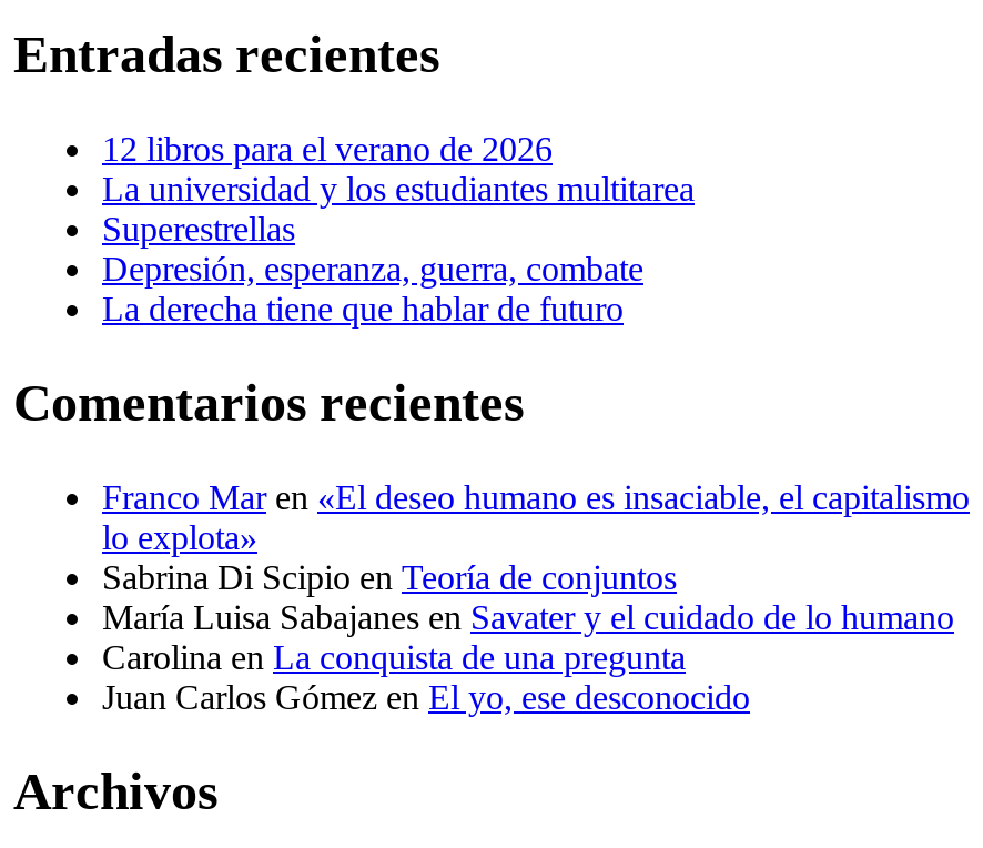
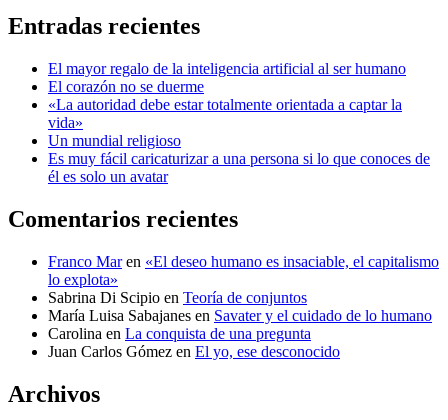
- 12 libros para el verano de 2026
- La universidad y los estudiantes multitarea
- Superestrellas
- Depresión, esperanza, guerra, combate
- La derecha tiene que hablar de futuro
+ El mayor regalo de la inteligencia artificial al ser humano
+ El corazón no se duerme
+ «La autoridad debe estar totalmente orientada a captar la
+ vida»
+ Un mundial religioso
+ Es muy fácil caricaturizar a una persona si lo que conoces de
+ él es solo un avatar
